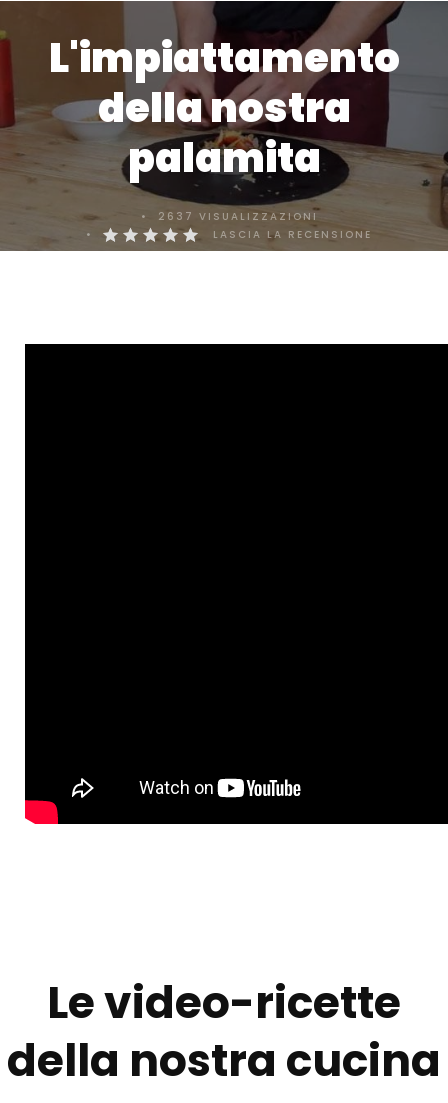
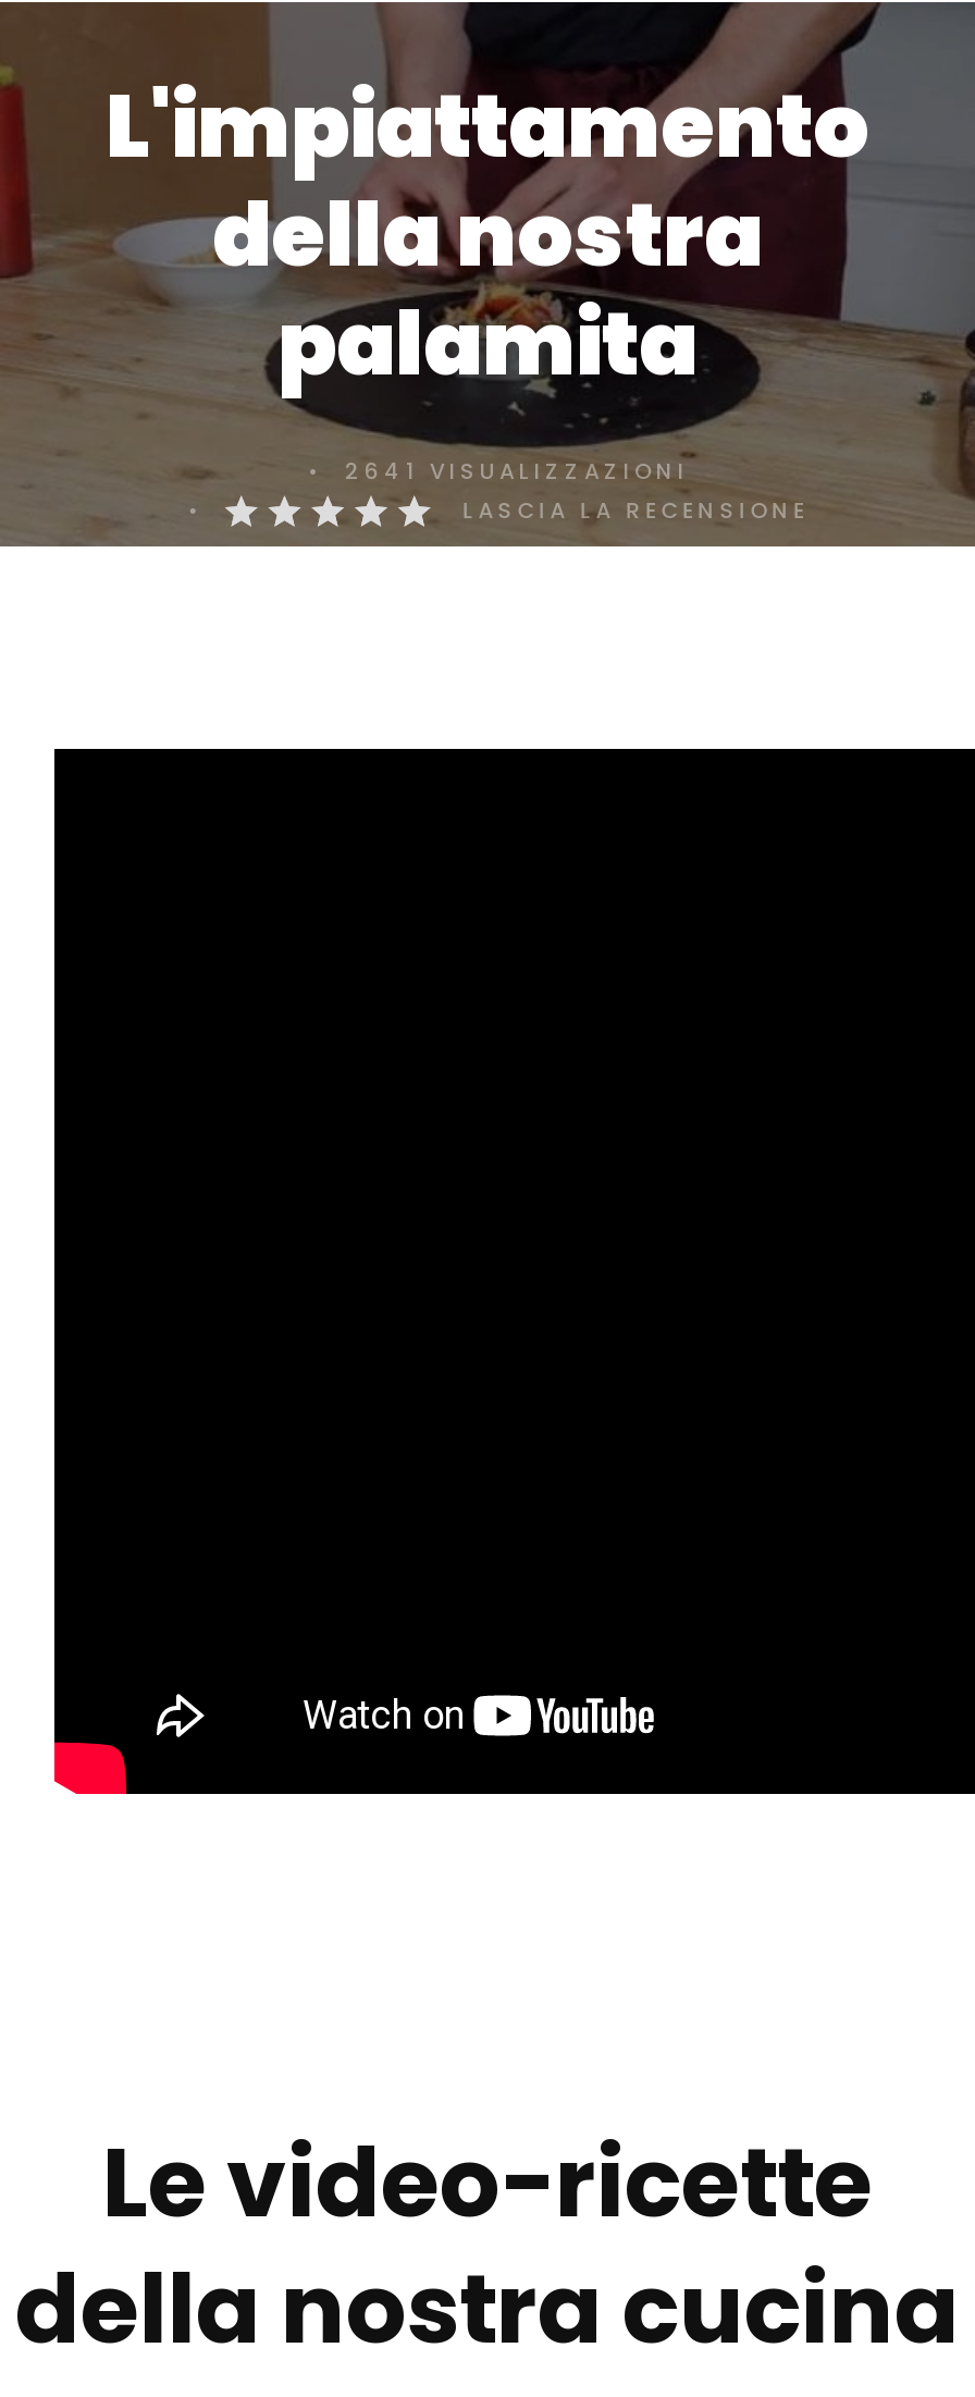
- 2637 VISUALIZZAZIONI
+ 2641 VISUALIZZAZIONI
